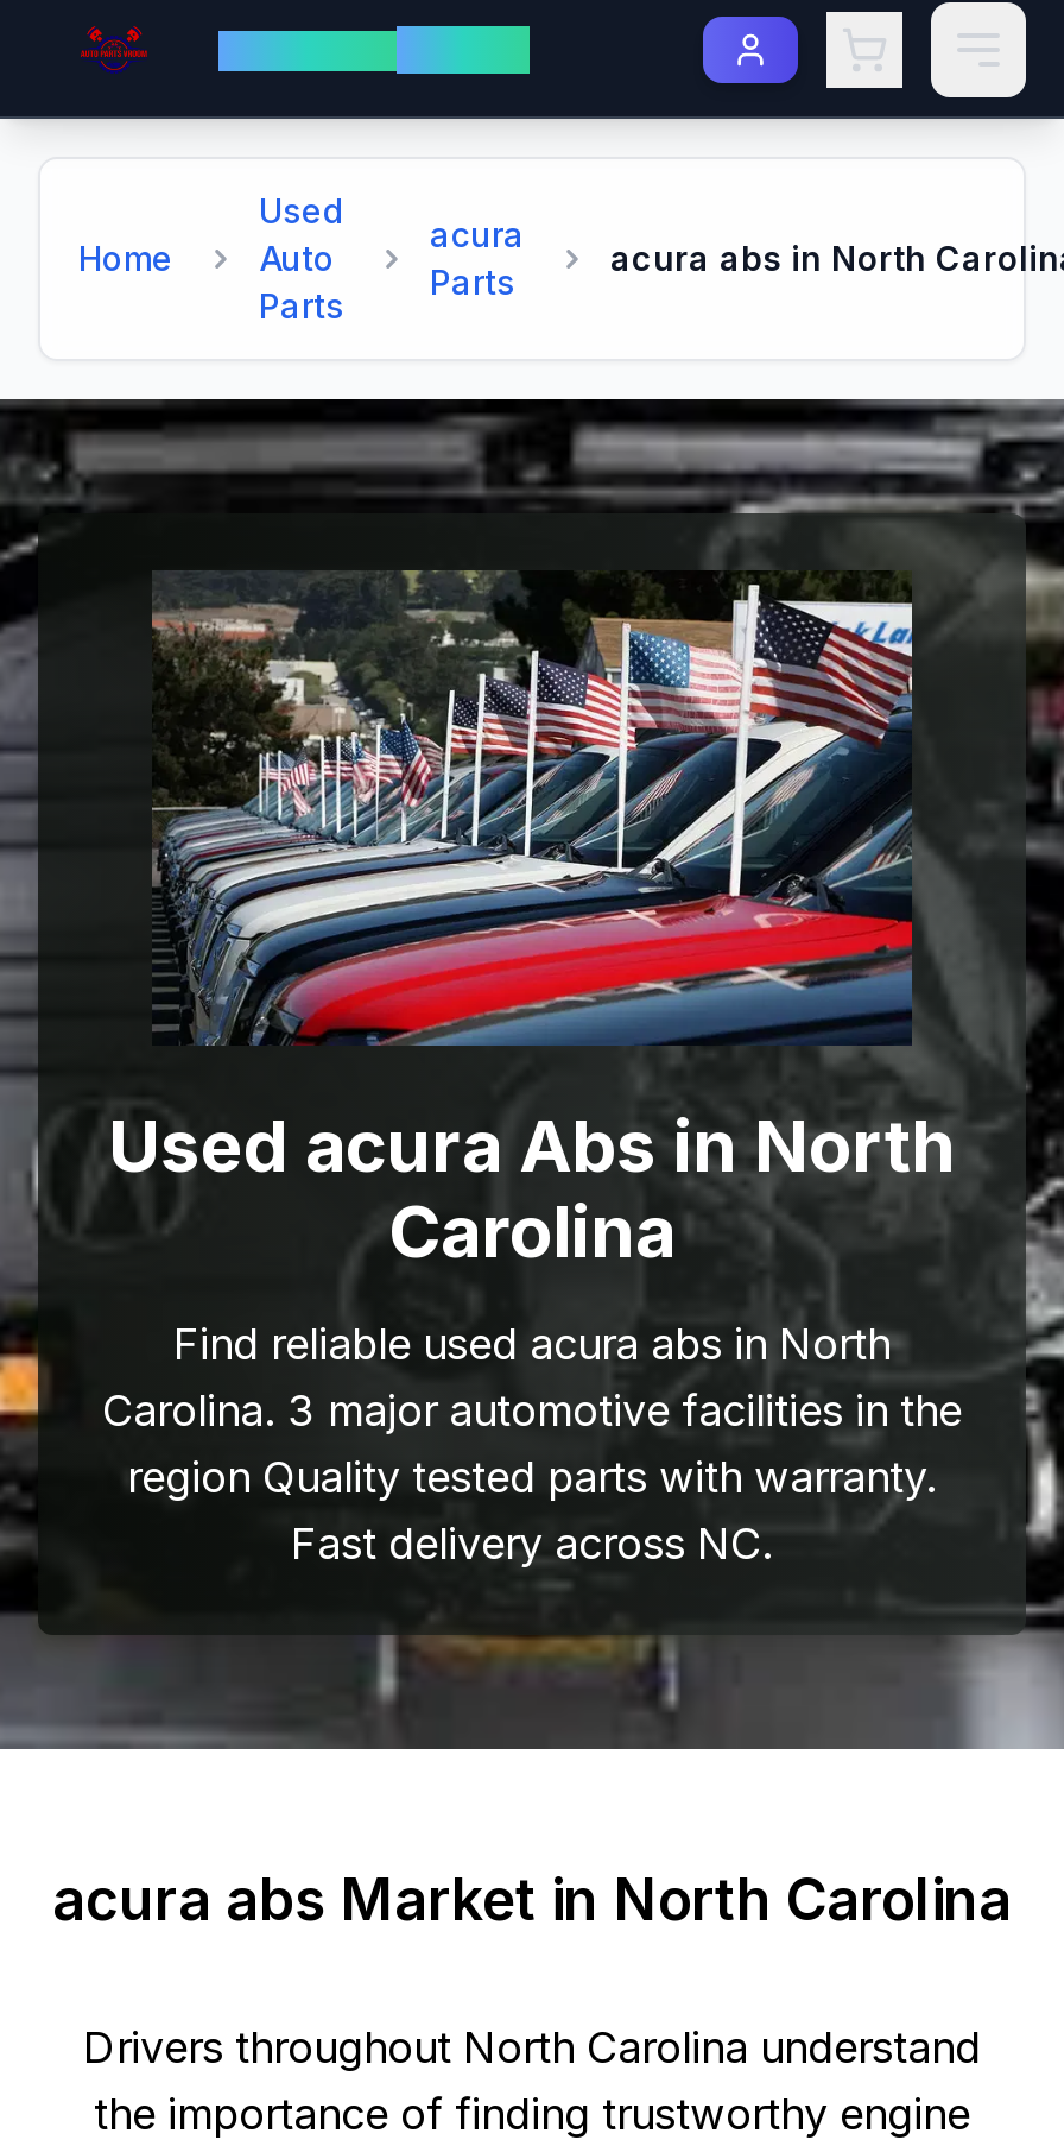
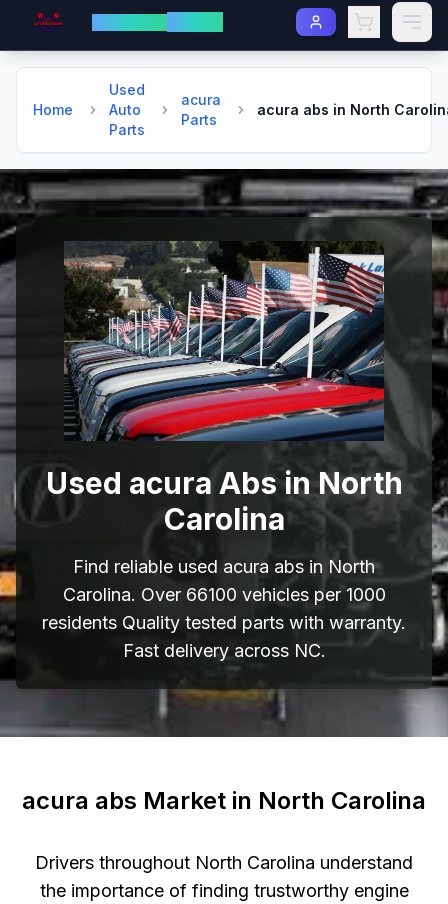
- Carolina. 3 major automotive facilities in the
- region Quality tested parts with warranty.
+ Carolina. Over 66100 vehicles per 1000
+ residents Quality tested parts with warranty.
